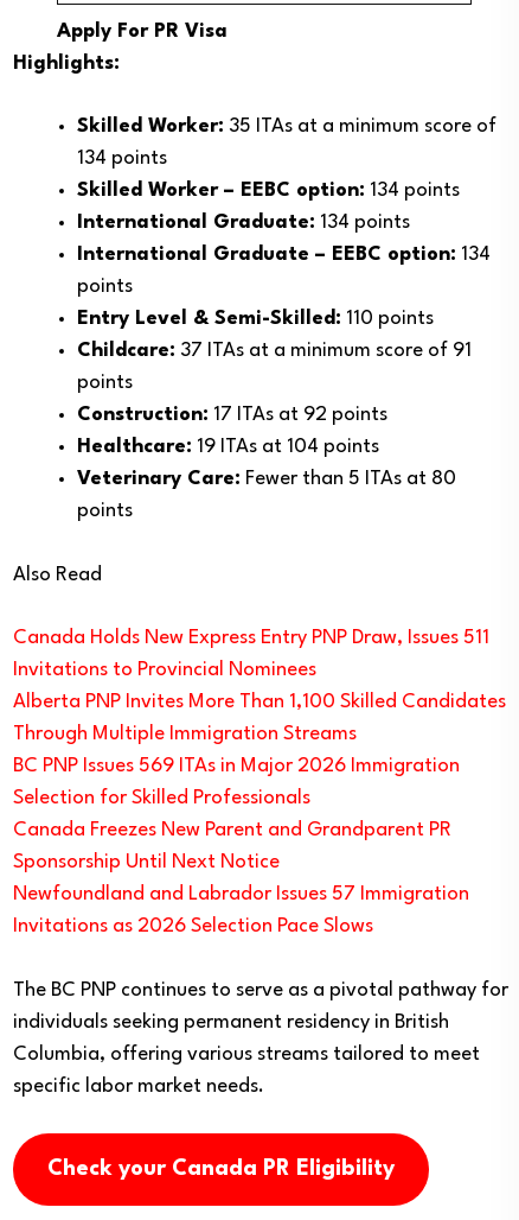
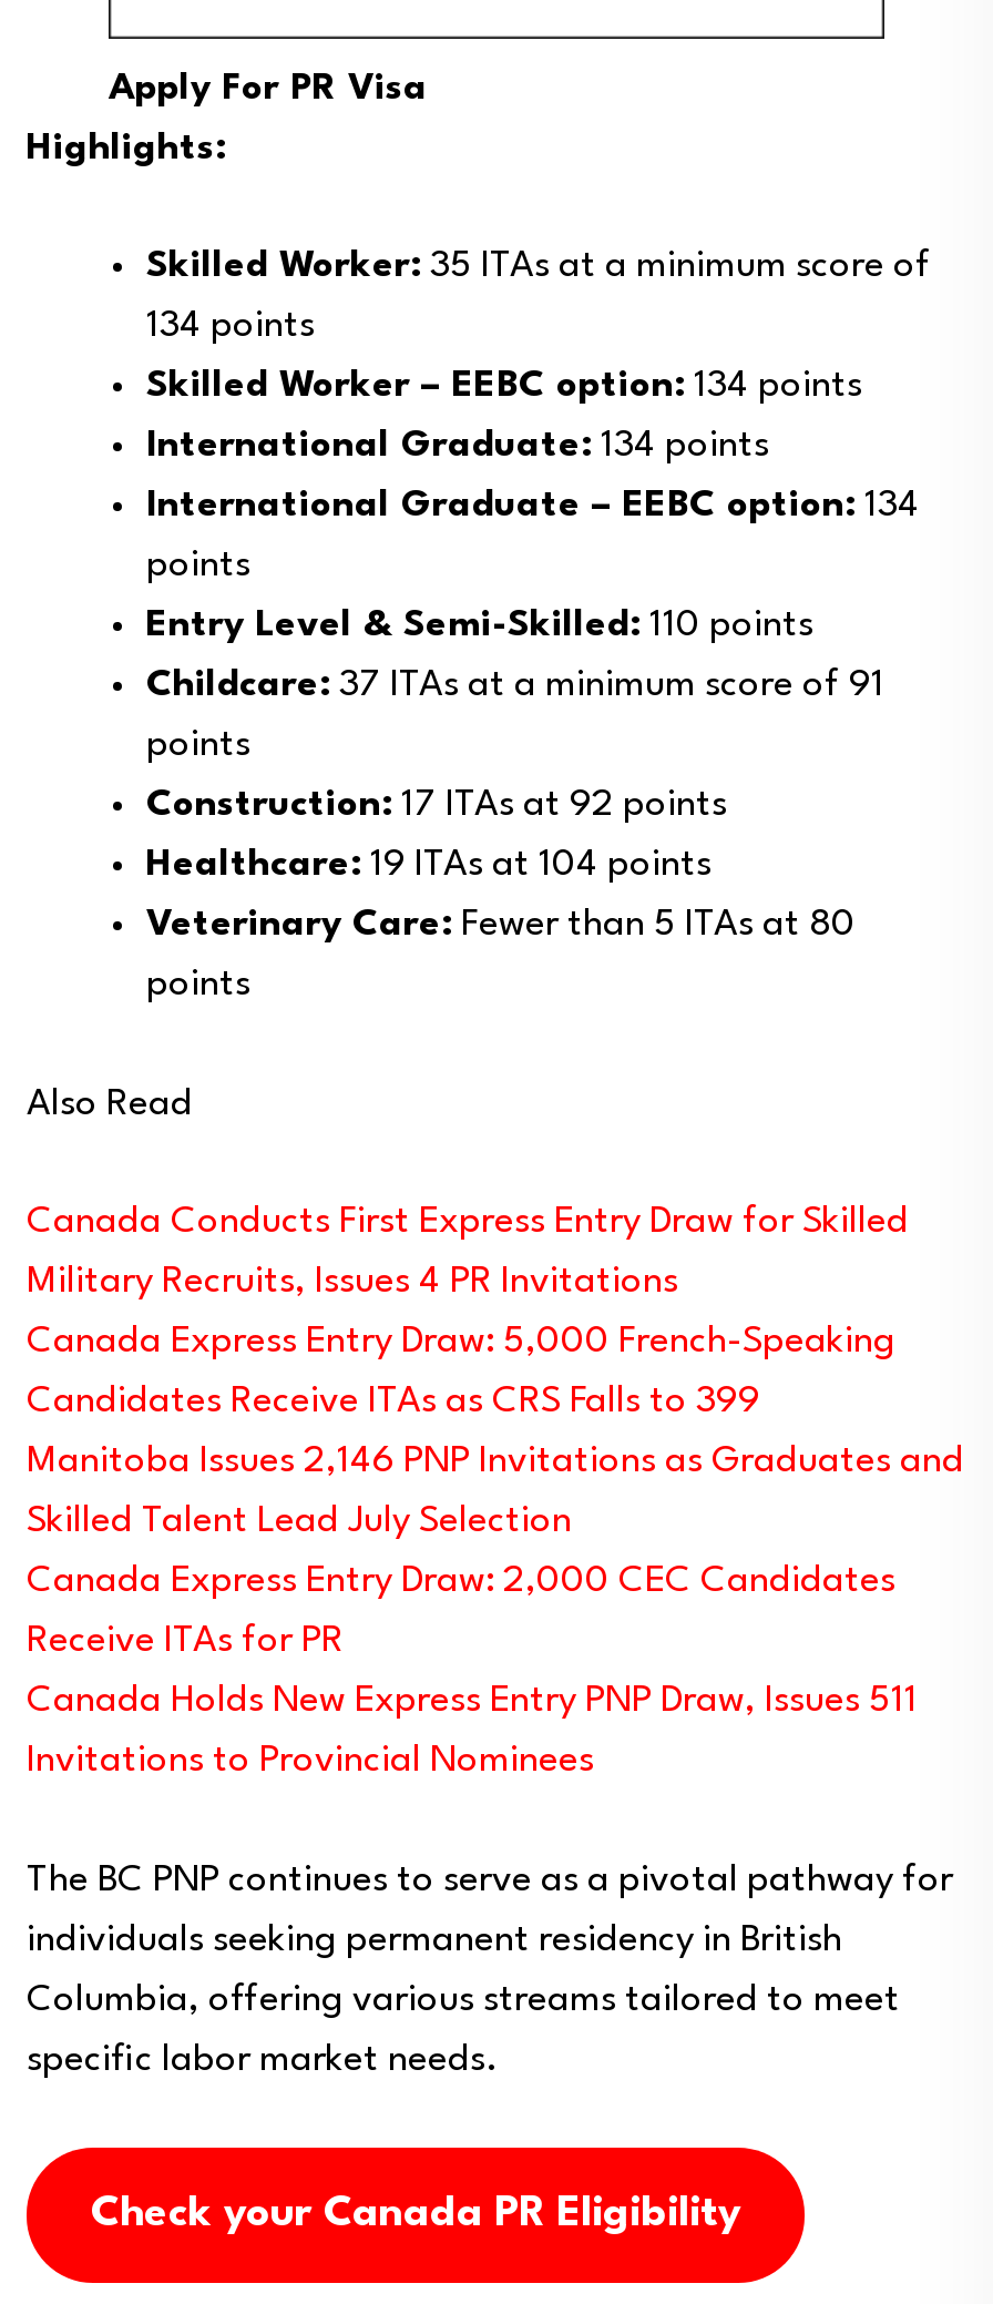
+ Canada Conducts First Express Entry Draw for Skilled
+ Military Recruits, Issues 4 PR Invitations
+ Canada Express Entry Draw: 5,000 French-Speaking
+ Candidates Receive ITAs as CRS Falls to 399
+ Manitoba Issues 2,146 PNP Invitations as Graduates and
+ Skilled Talent Lead July Selection
+ Canada Express Entry Draw: 2,000 CEC Candidates
+ Receive ITAs for PR

moved down: Canada Holds New Express Entry PNP Draw, Issues 511 | Invitations to Provincial Nominees

- Alberta PNP Invites More Than 1,100 Skilled Candidates
- Through Multiple Immigration Streams
- BC PNP Issues 569 ITAs in Major 2026 Immigration
- Selection for Skilled Professionals
- Canada Freezes New Parent and Grandparent PR
- Sponsorship Until Next Notice
- Newfoundland and Labrador Issues 57 Immigration
- Invitations as 2026 Selection Pace Slows
